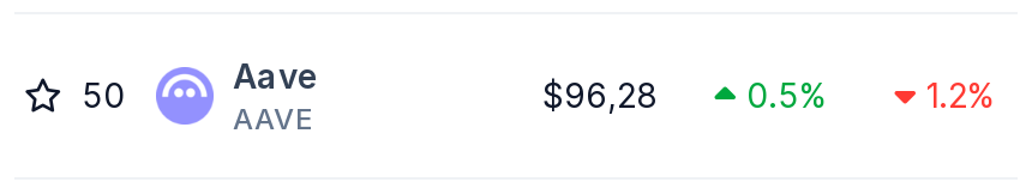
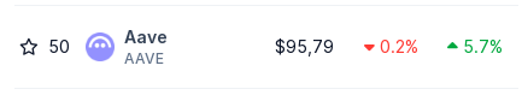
- $96,28
+ $95,79

- 0.5%
+ 0.2%

- 1.2%
+ 5.7%
